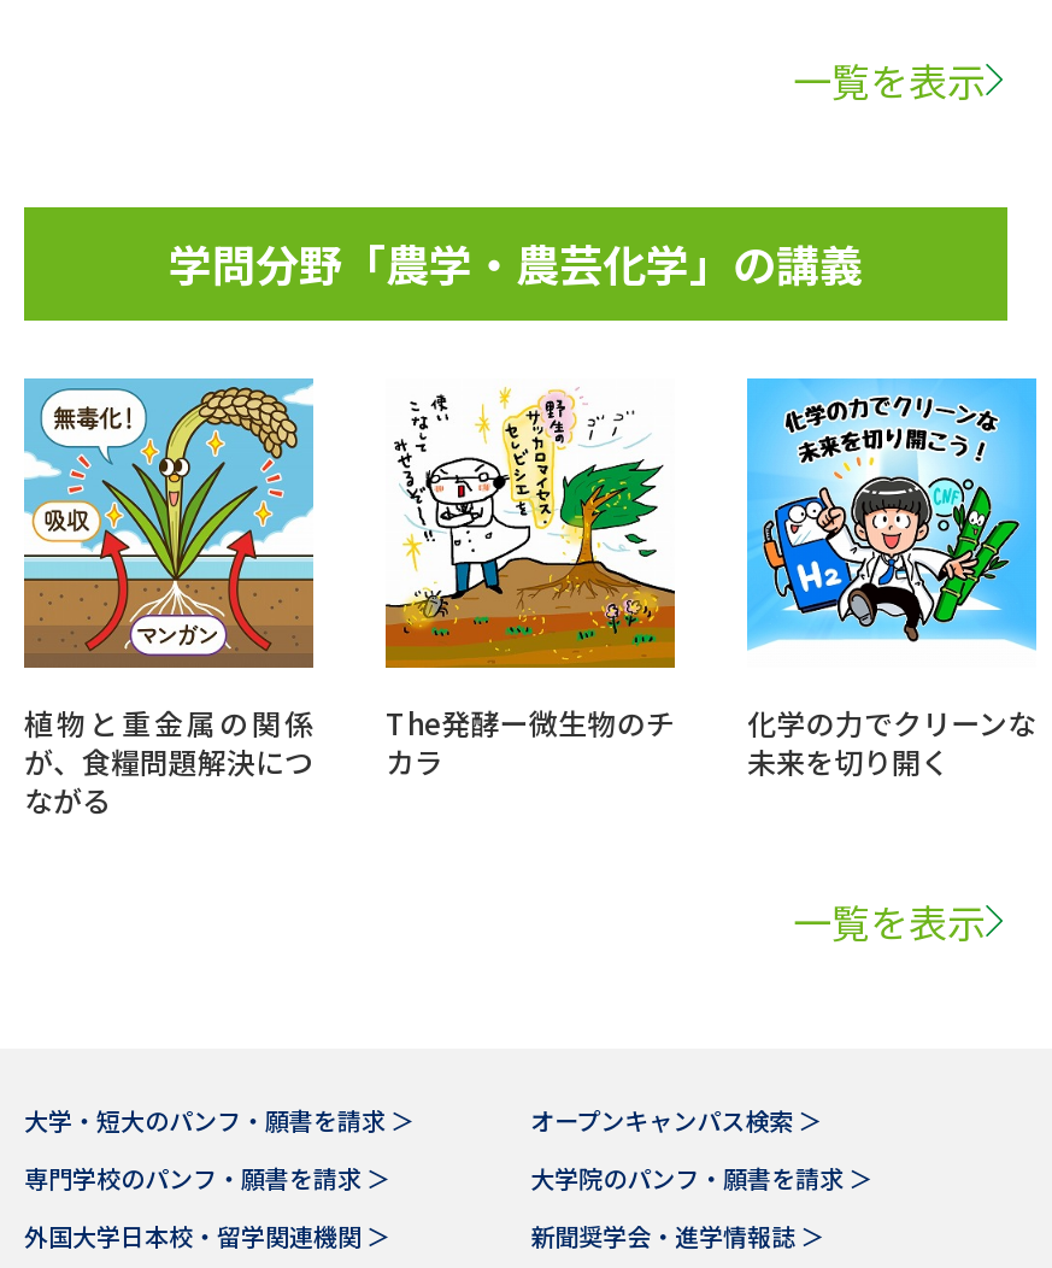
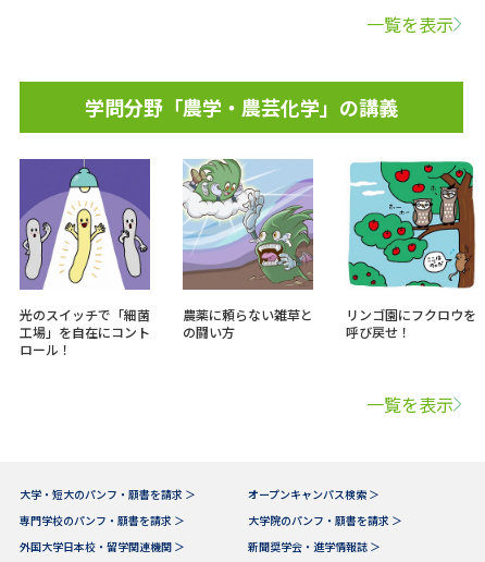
- [image]
- 植物と重金属の関係
- が、食糧問題解決につ
- ながる
+ [image]
+ 光のスイッチで「細菌
+ 工場」を自在にコント
+ ロール！

- [image]
- The発酵ー微生物のチ
- カラ
+ [image]
+ 農薬に頼らない雑草と
+ の闘い方

- [image]
- 化学の力でクリーンな
- 未来を切り開く
+ [image]
+ リンゴ園にフクロウを
+ 呼び戻せ！
